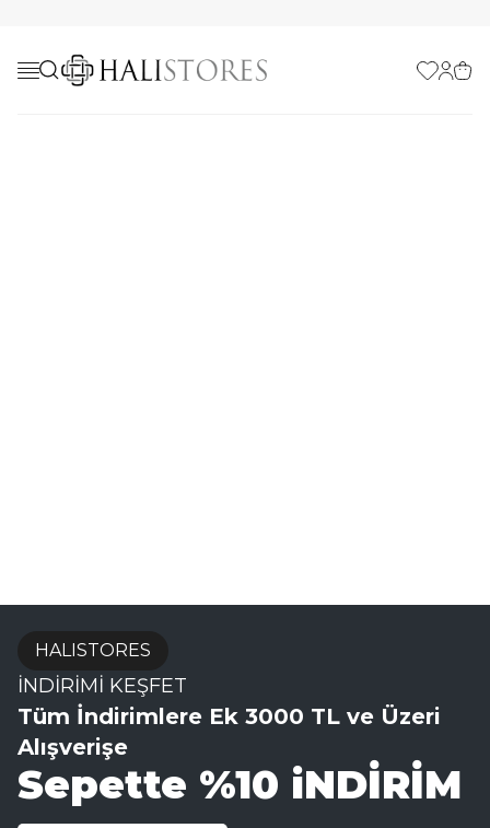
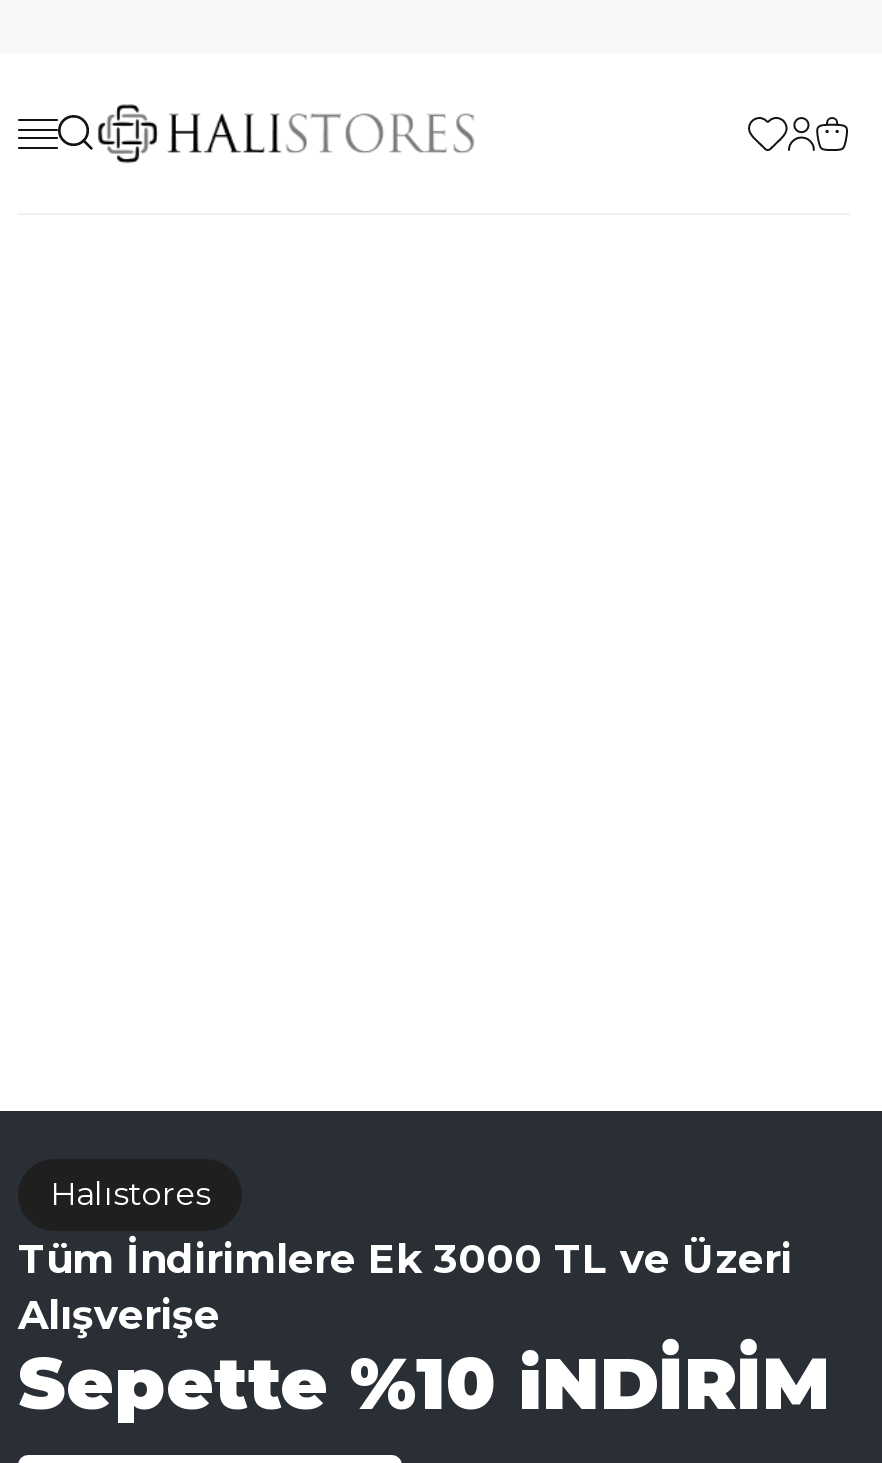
- HALISTORES
- İNDİRİMİ KEŞFET
+ Halıstores
